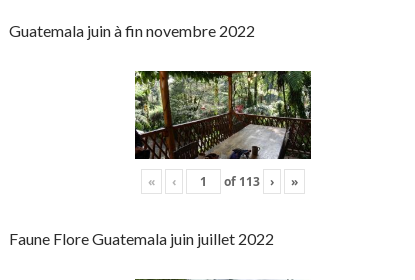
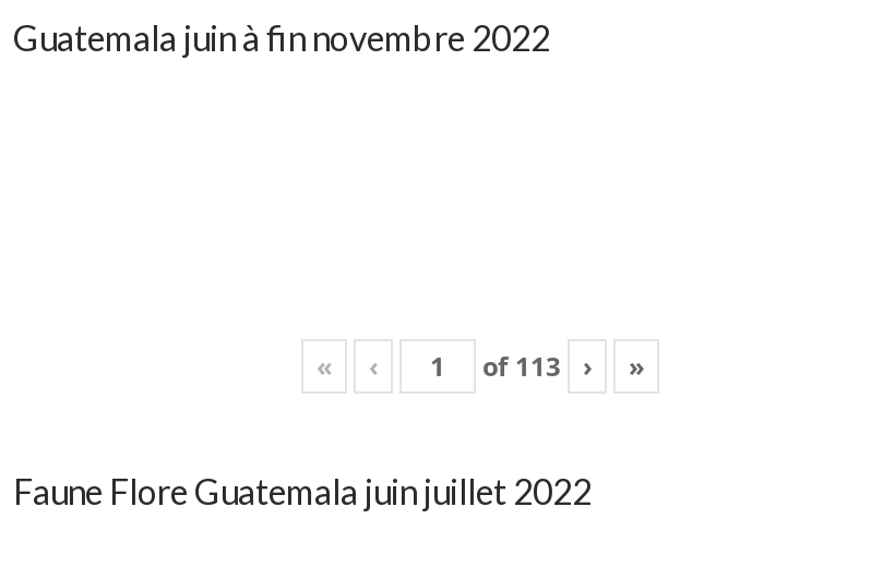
- [image]
